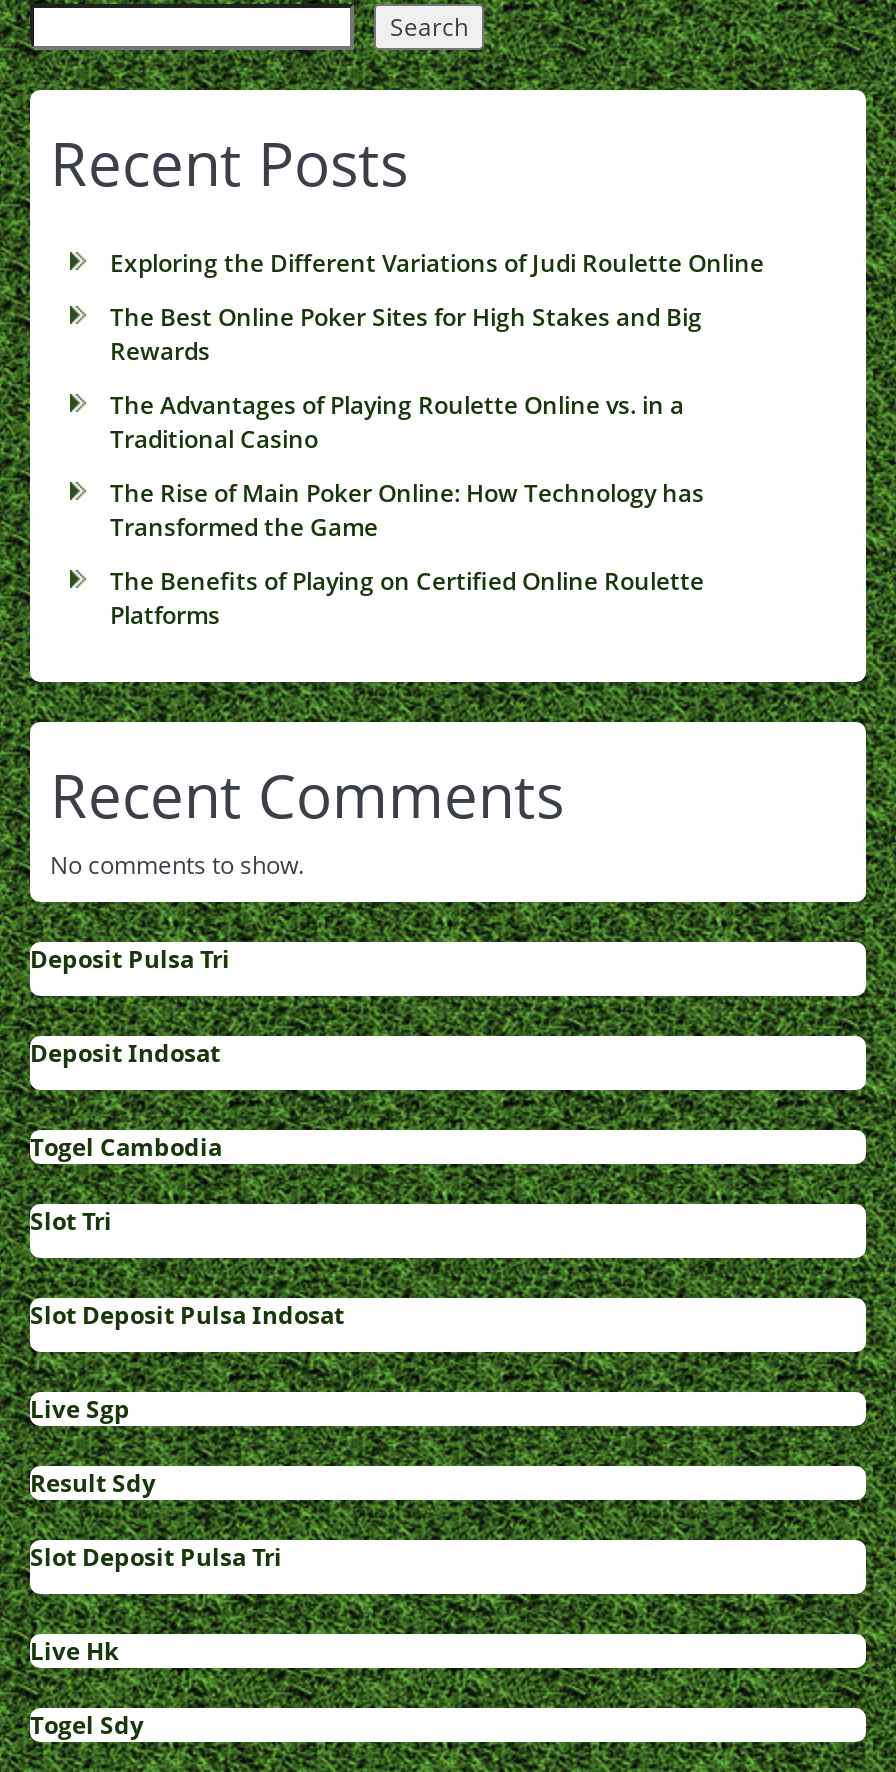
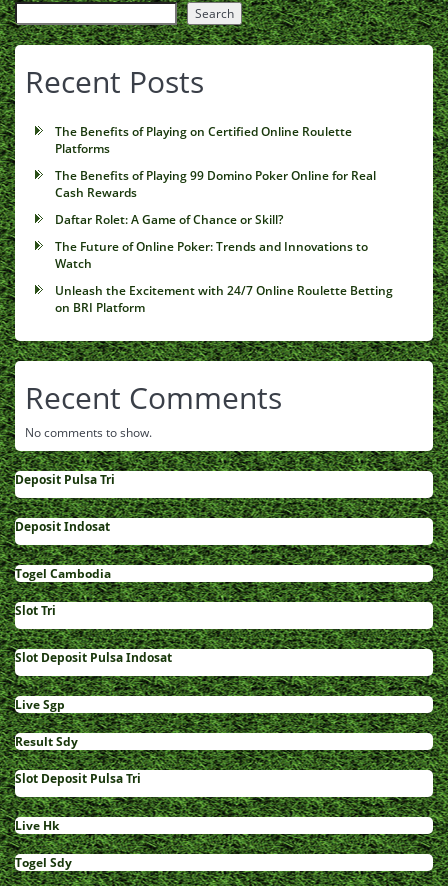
- Exploring the Different Variations of Judi Roulette Online
- The Best Online Poker Sites for High Stakes and Big
- Rewards
- The Advantages of Playing Roulette Online vs. in a
- Traditional Casino
- The Rise of Main Poker Online: How Technology has
- Transformed the Game

moved up: The Benefits of Playing on Certified Online Roulette | Platforms

+ The Benefits of Playing 99 Domino Poker Online for Real
+ Cash Rewards
+ Daftar Rolet: A Game of Chance or Skill?
+ The Future of Online Poker: Trends and Innovations to
+ Watch
+ Unleash the Excitement with 24/7 Online Roulette Betting
+ on BRI Platform
